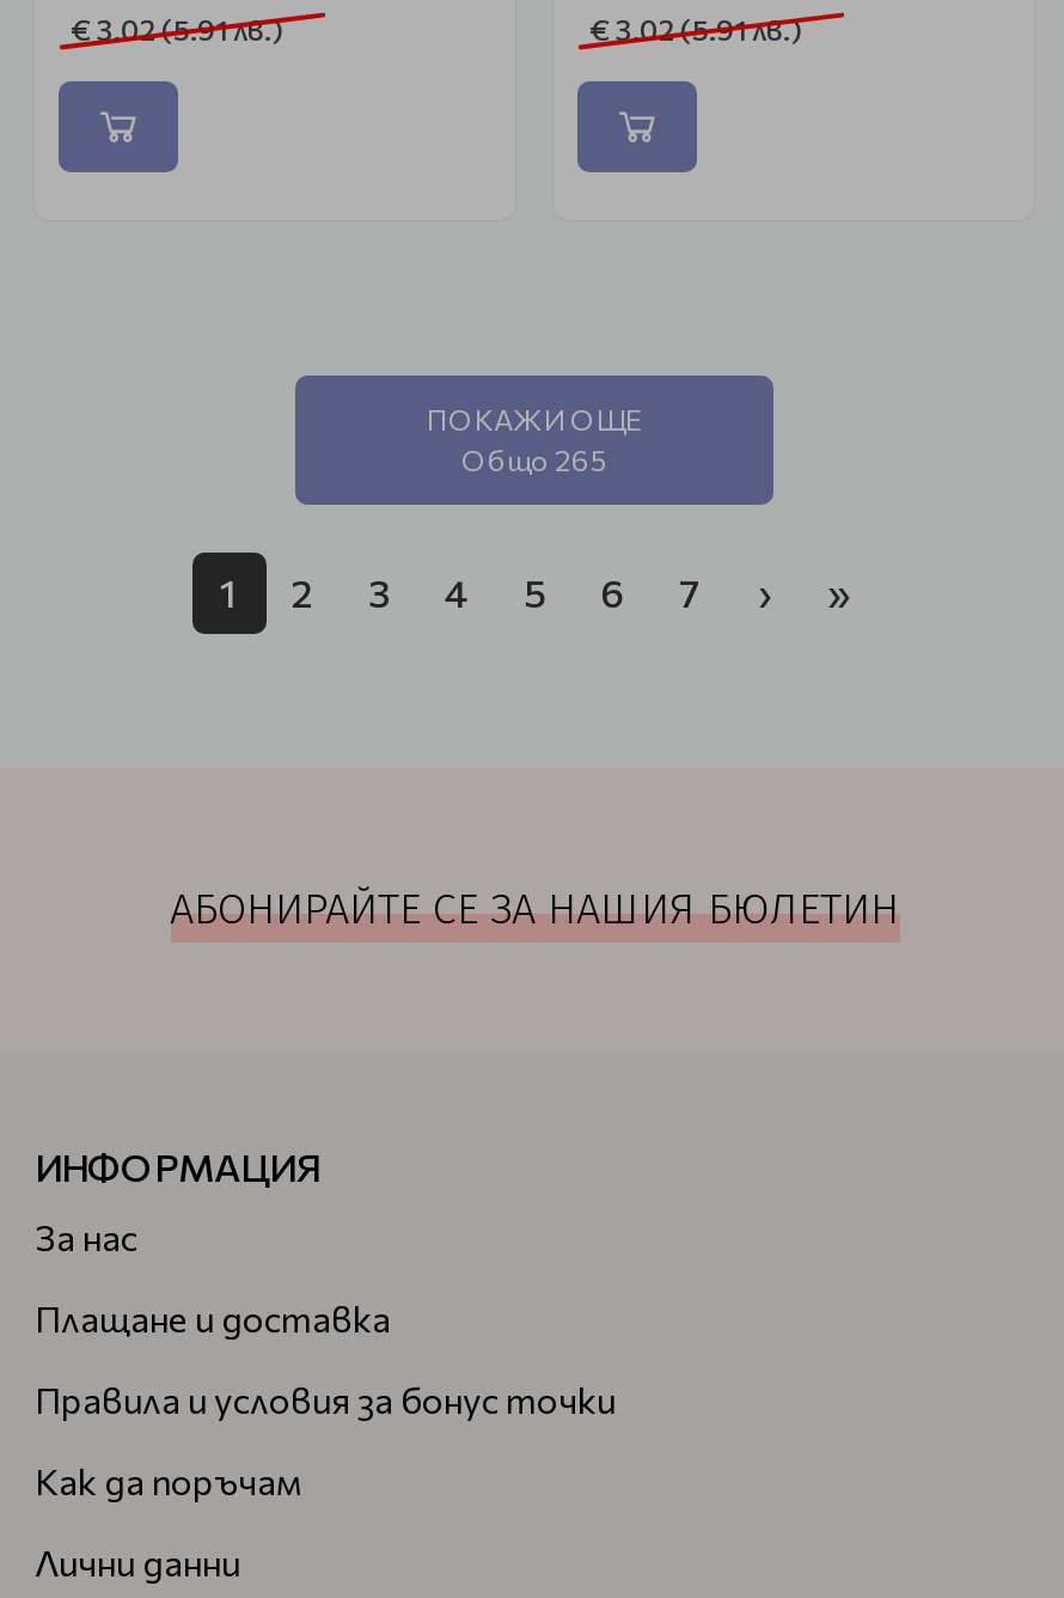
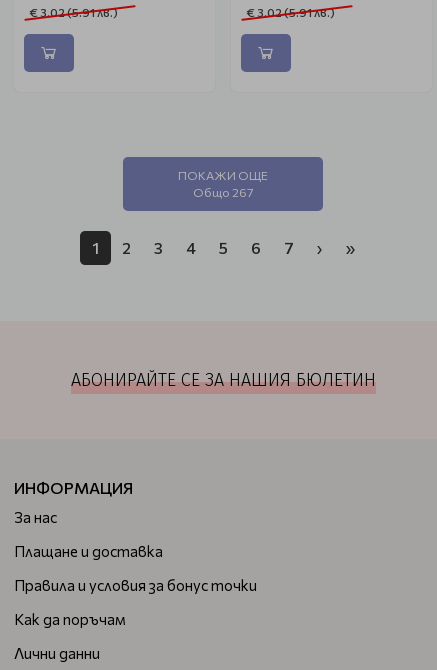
- Общо 265
+ Общо 267
